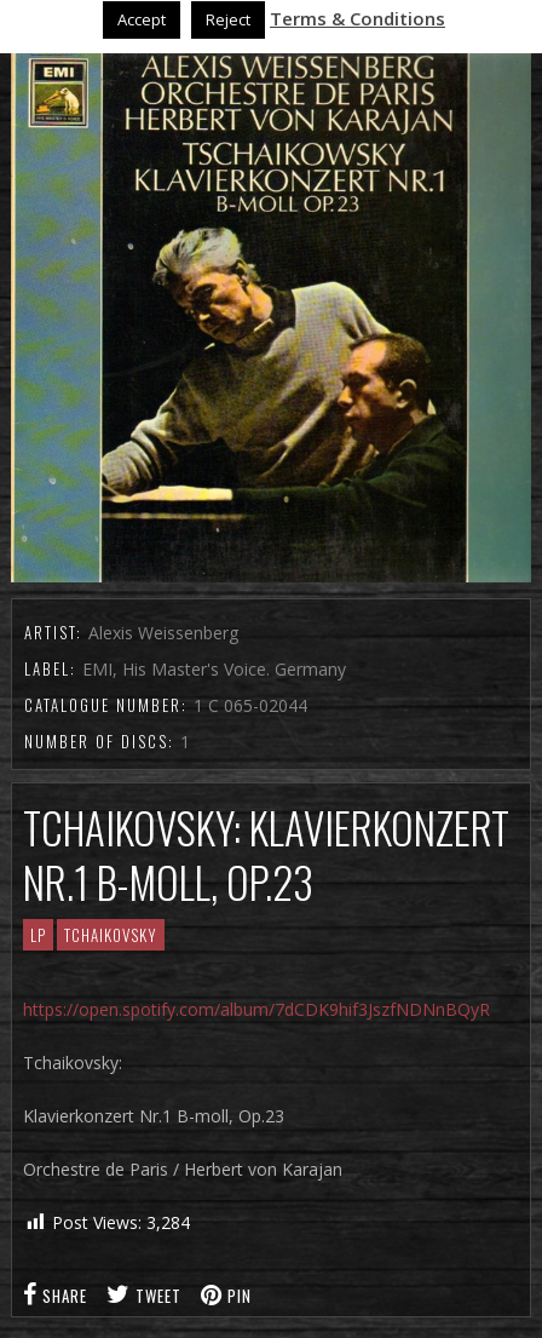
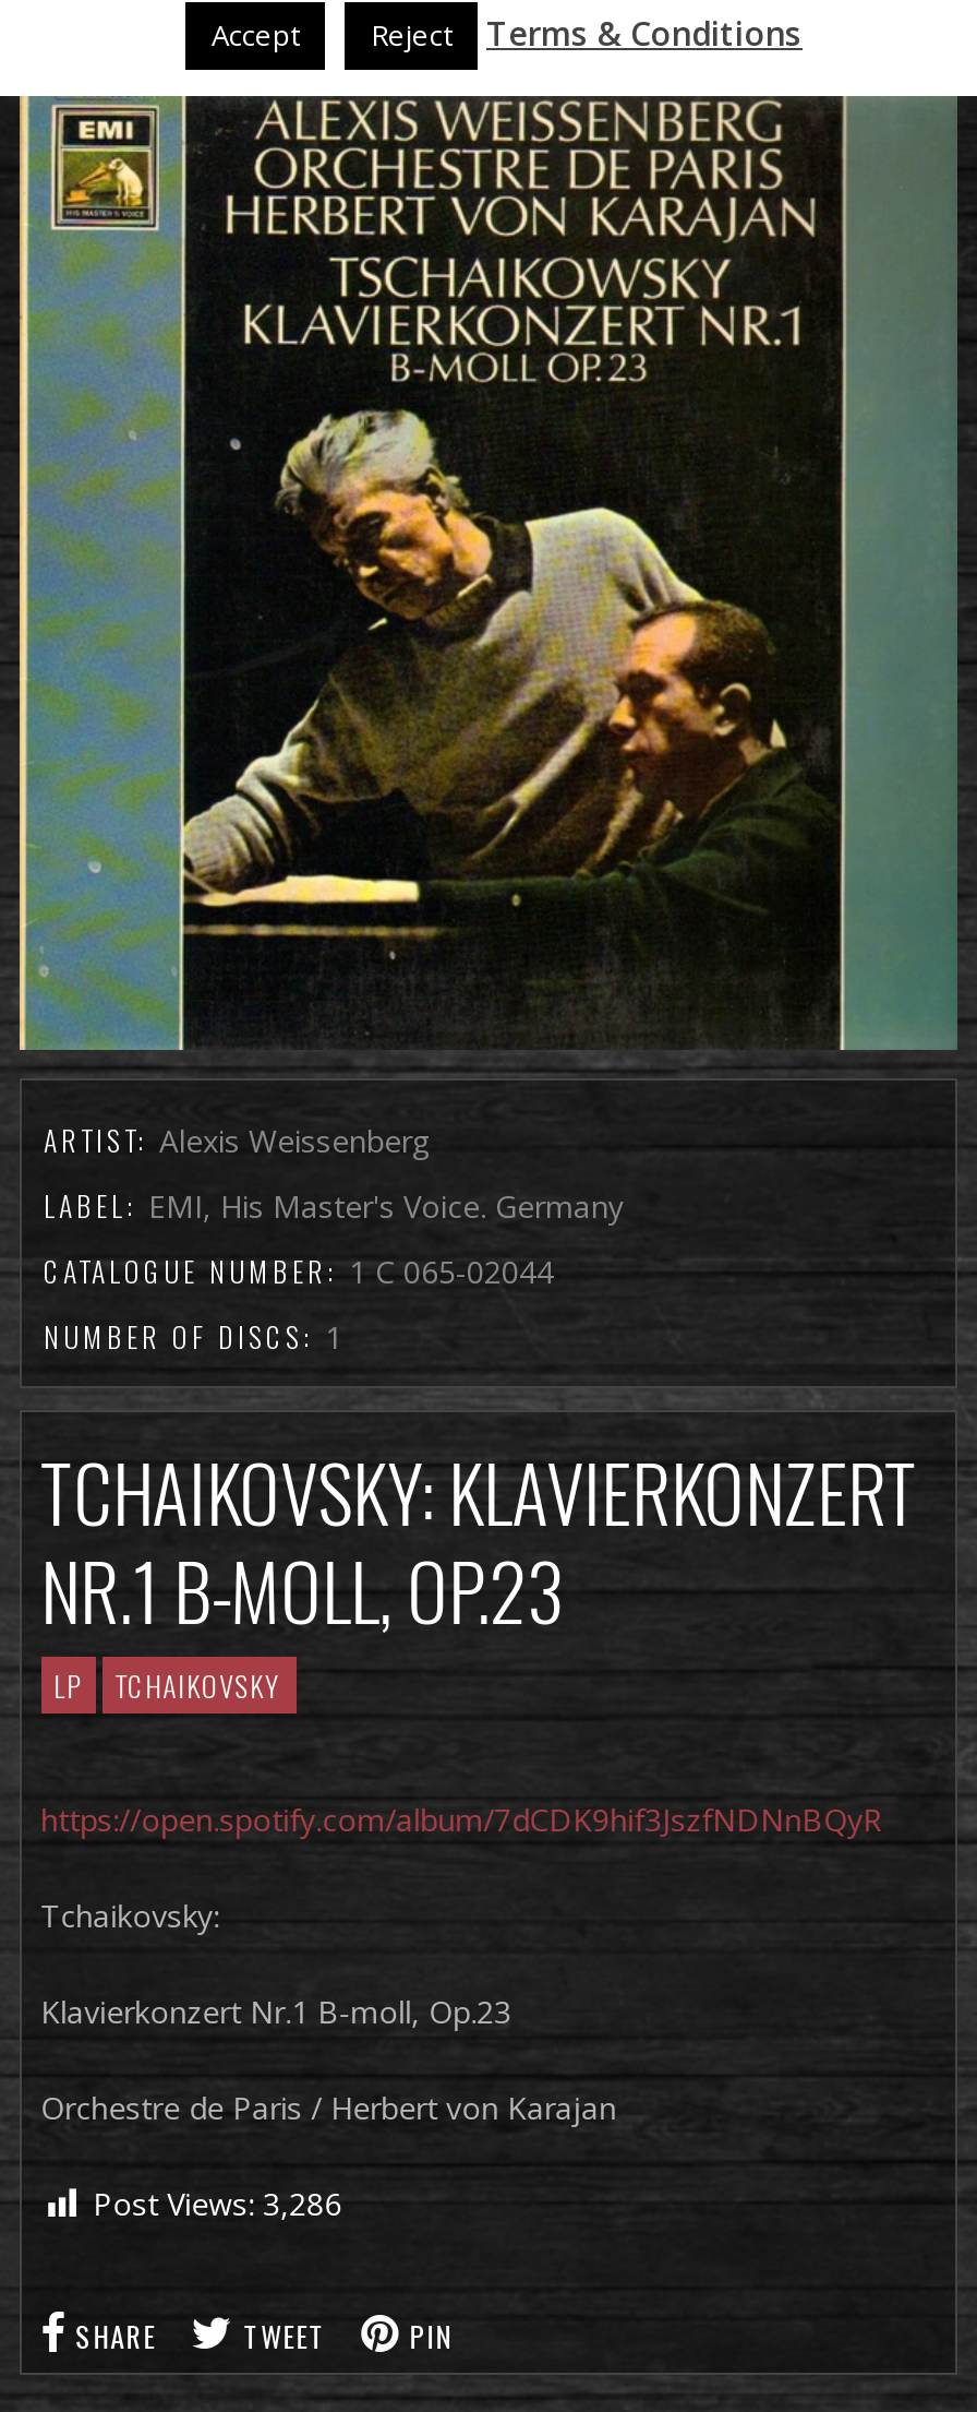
- Post Views: 3,284
+ Post Views: 3,286
